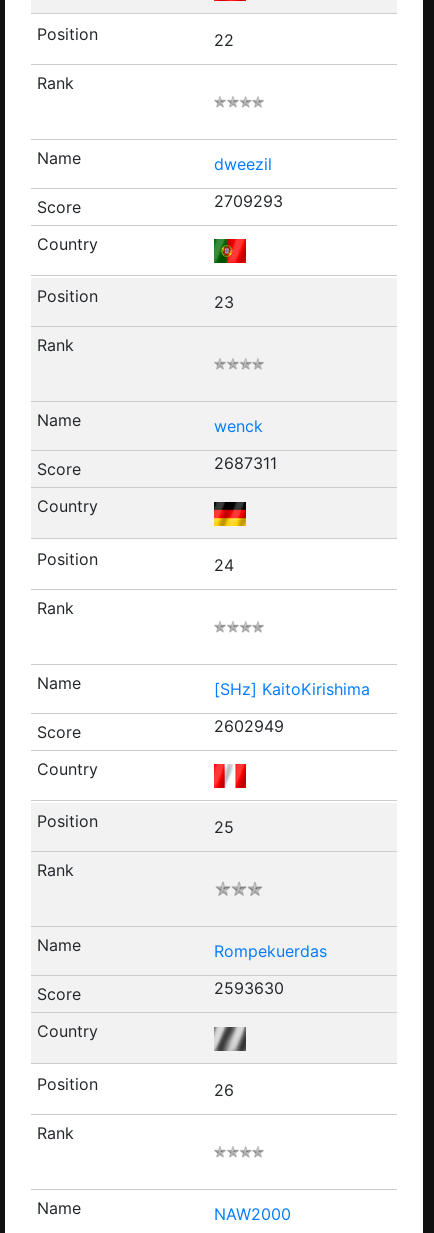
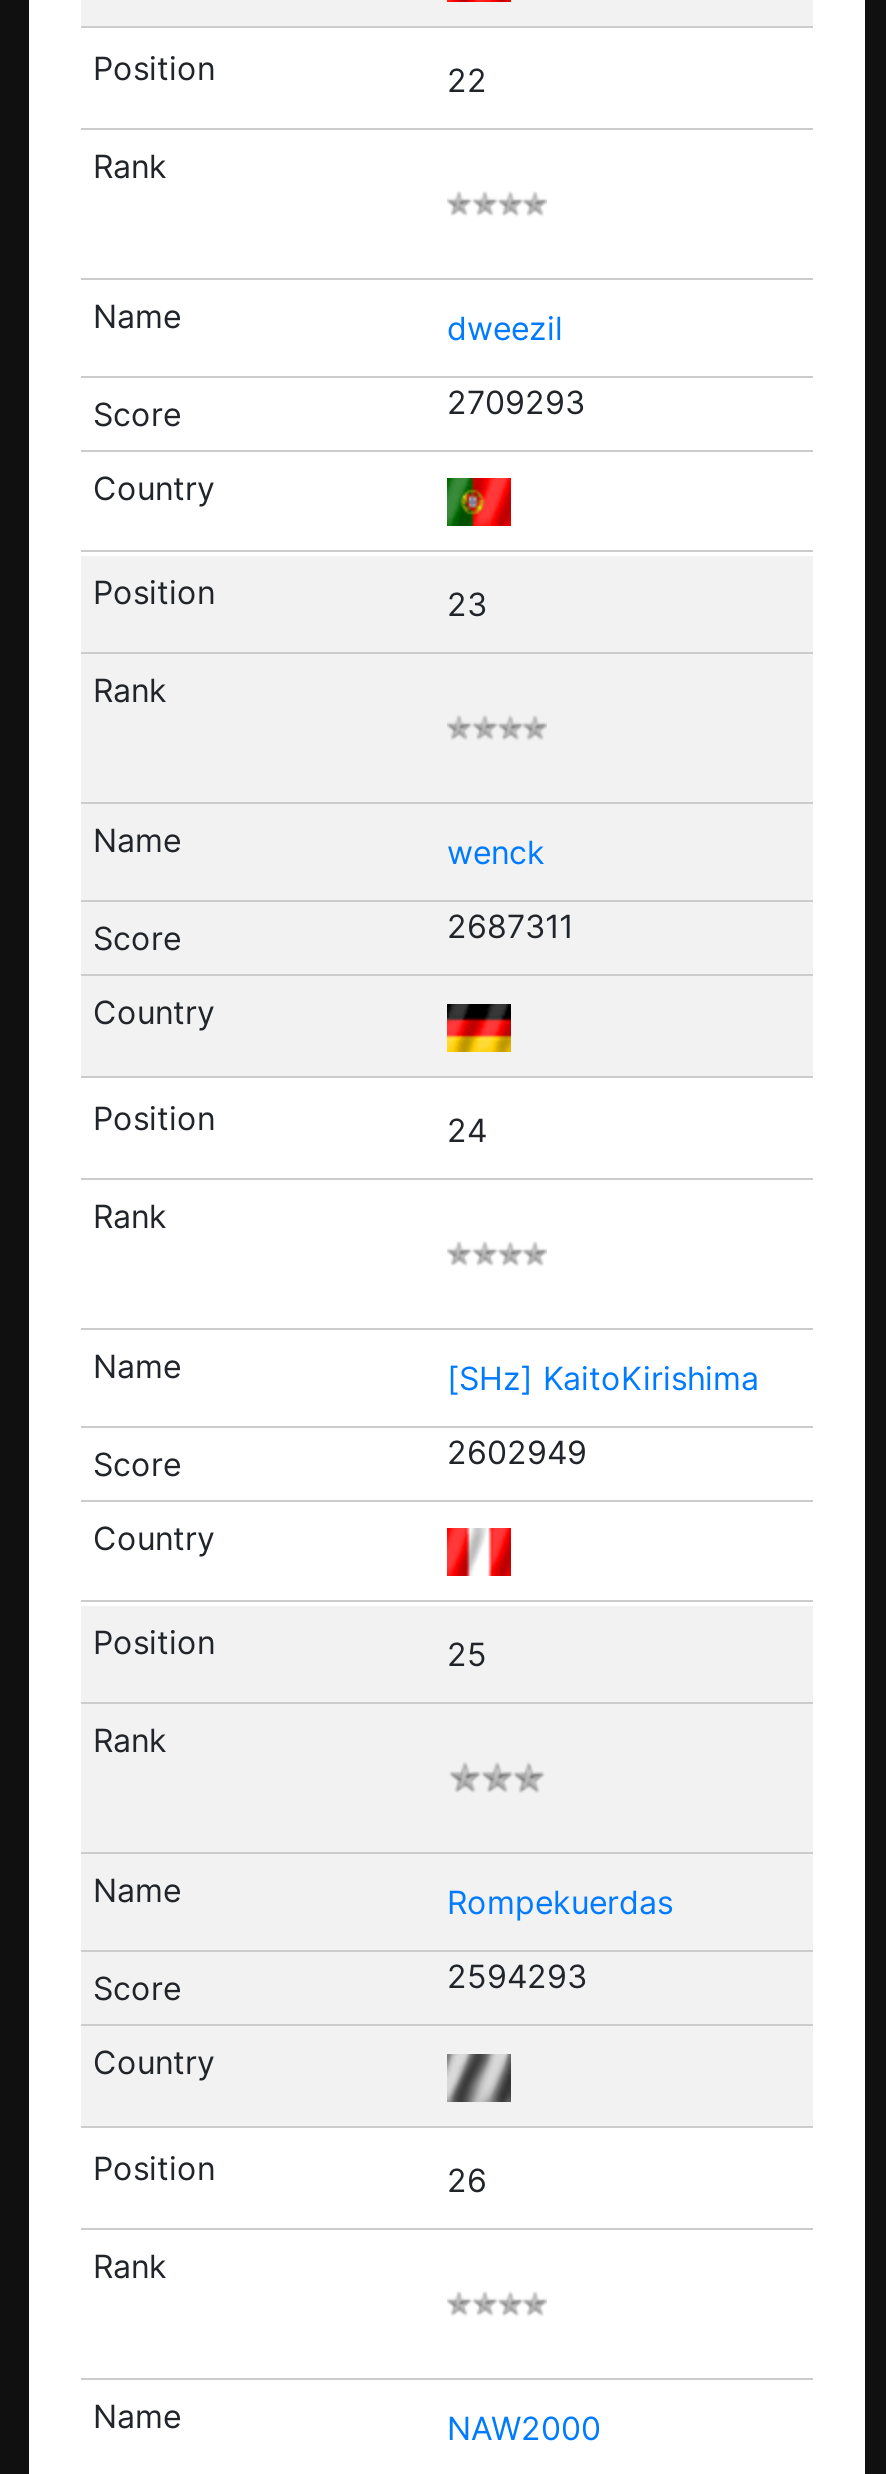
- 2593630
+ 2594293
